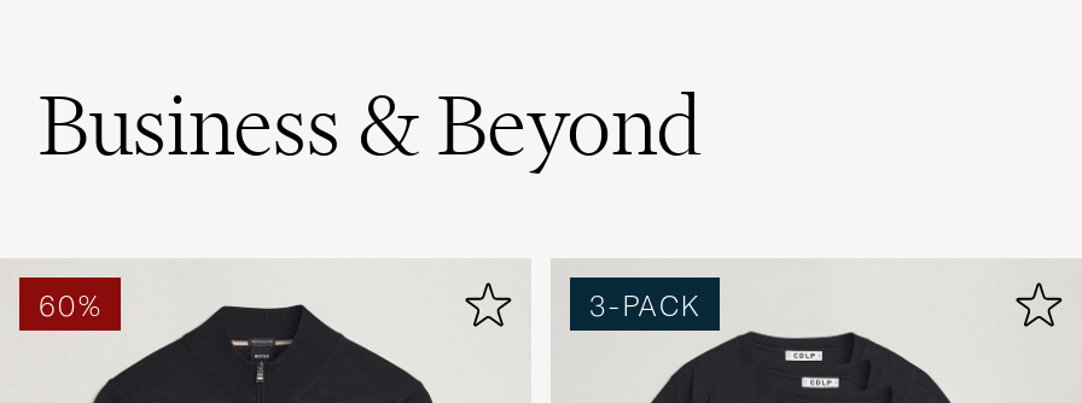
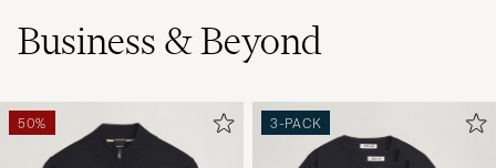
- 60%
+ 50%
